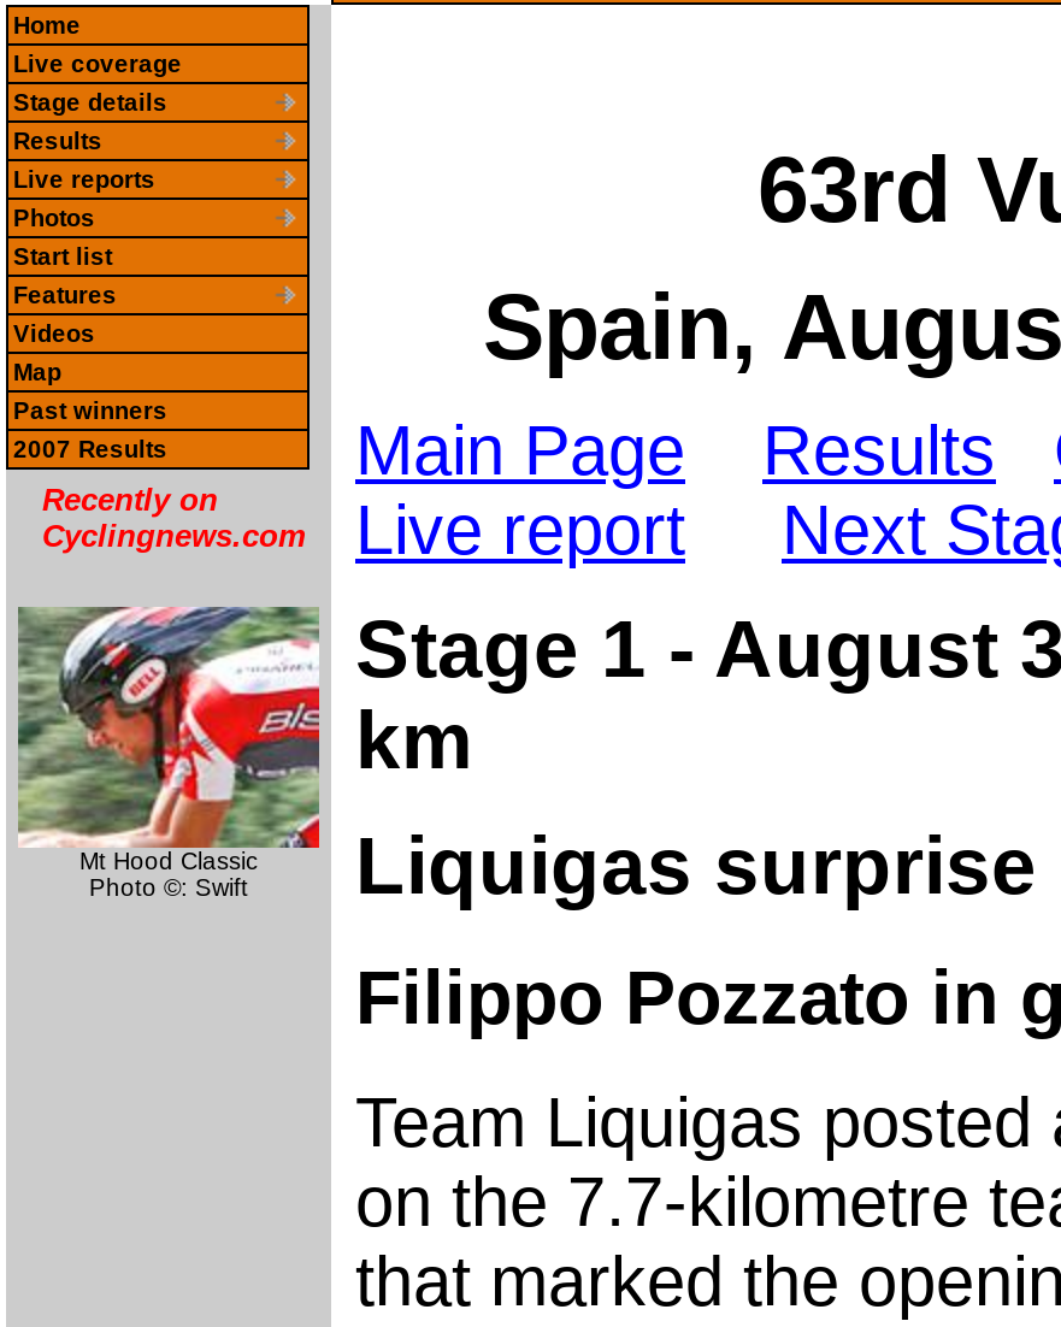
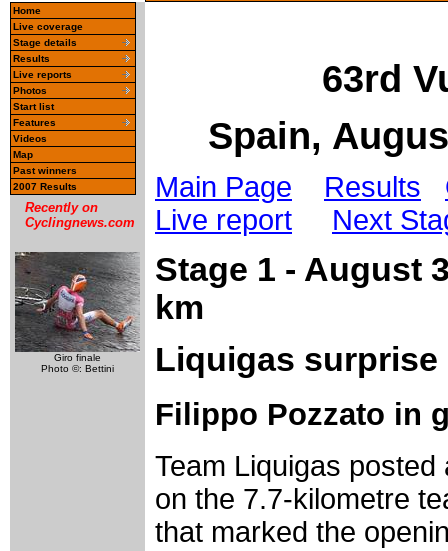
- [image]
- Mt Hood Classic
- Photo ©: Swift
+ [image]
+ Giro finale
+ Photo ©: Bettini
